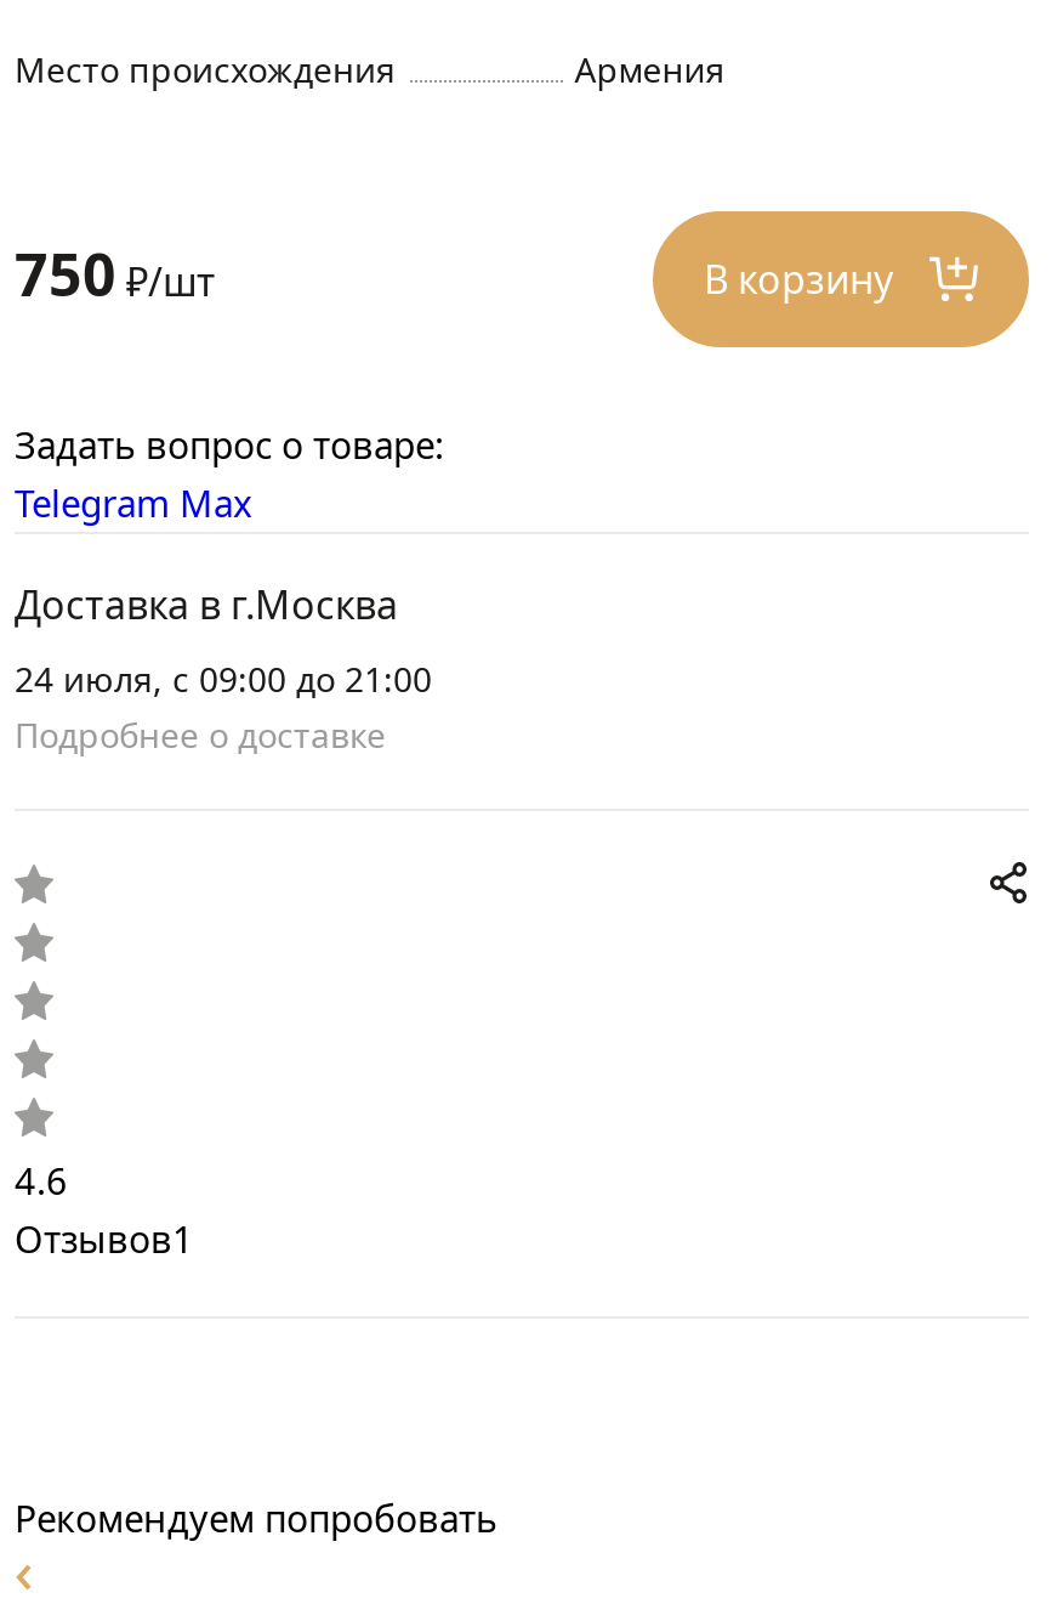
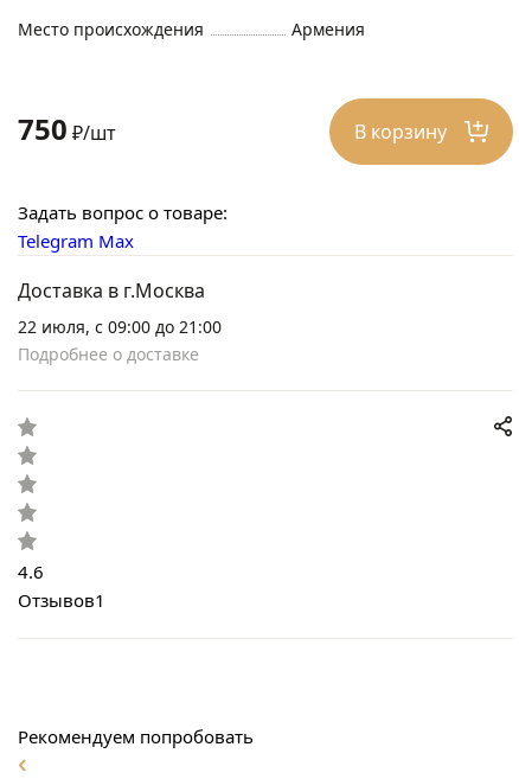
- 24 июля, с 09:00 до 21:00
+ 22 июля, с 09:00 до 21:00
